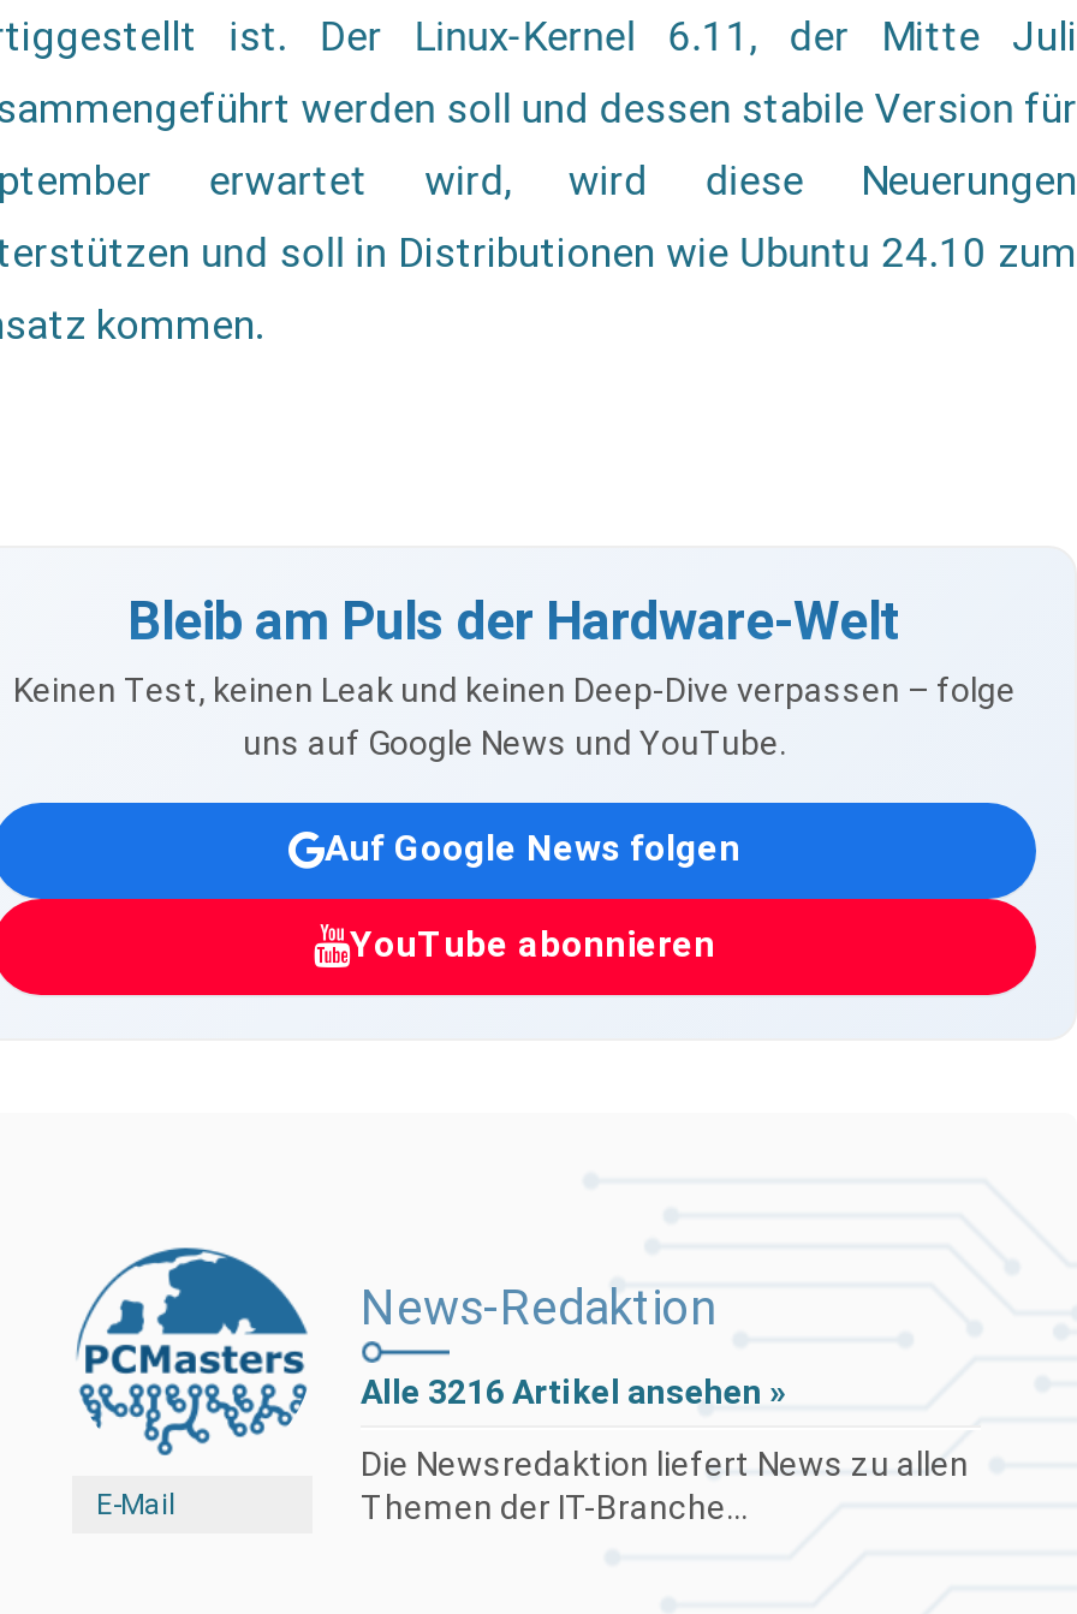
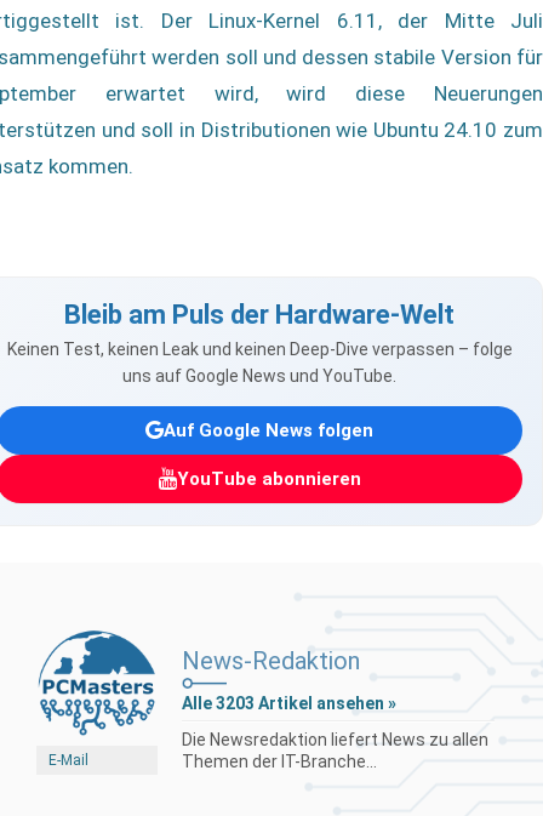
- Alle 3216 Artikel ansehen »
+ Alle 3203 Artikel ansehen »
